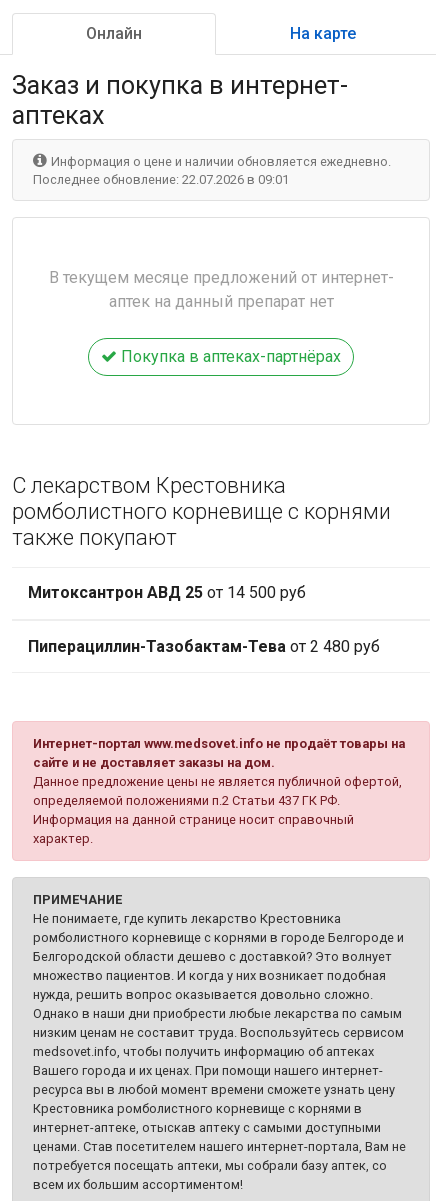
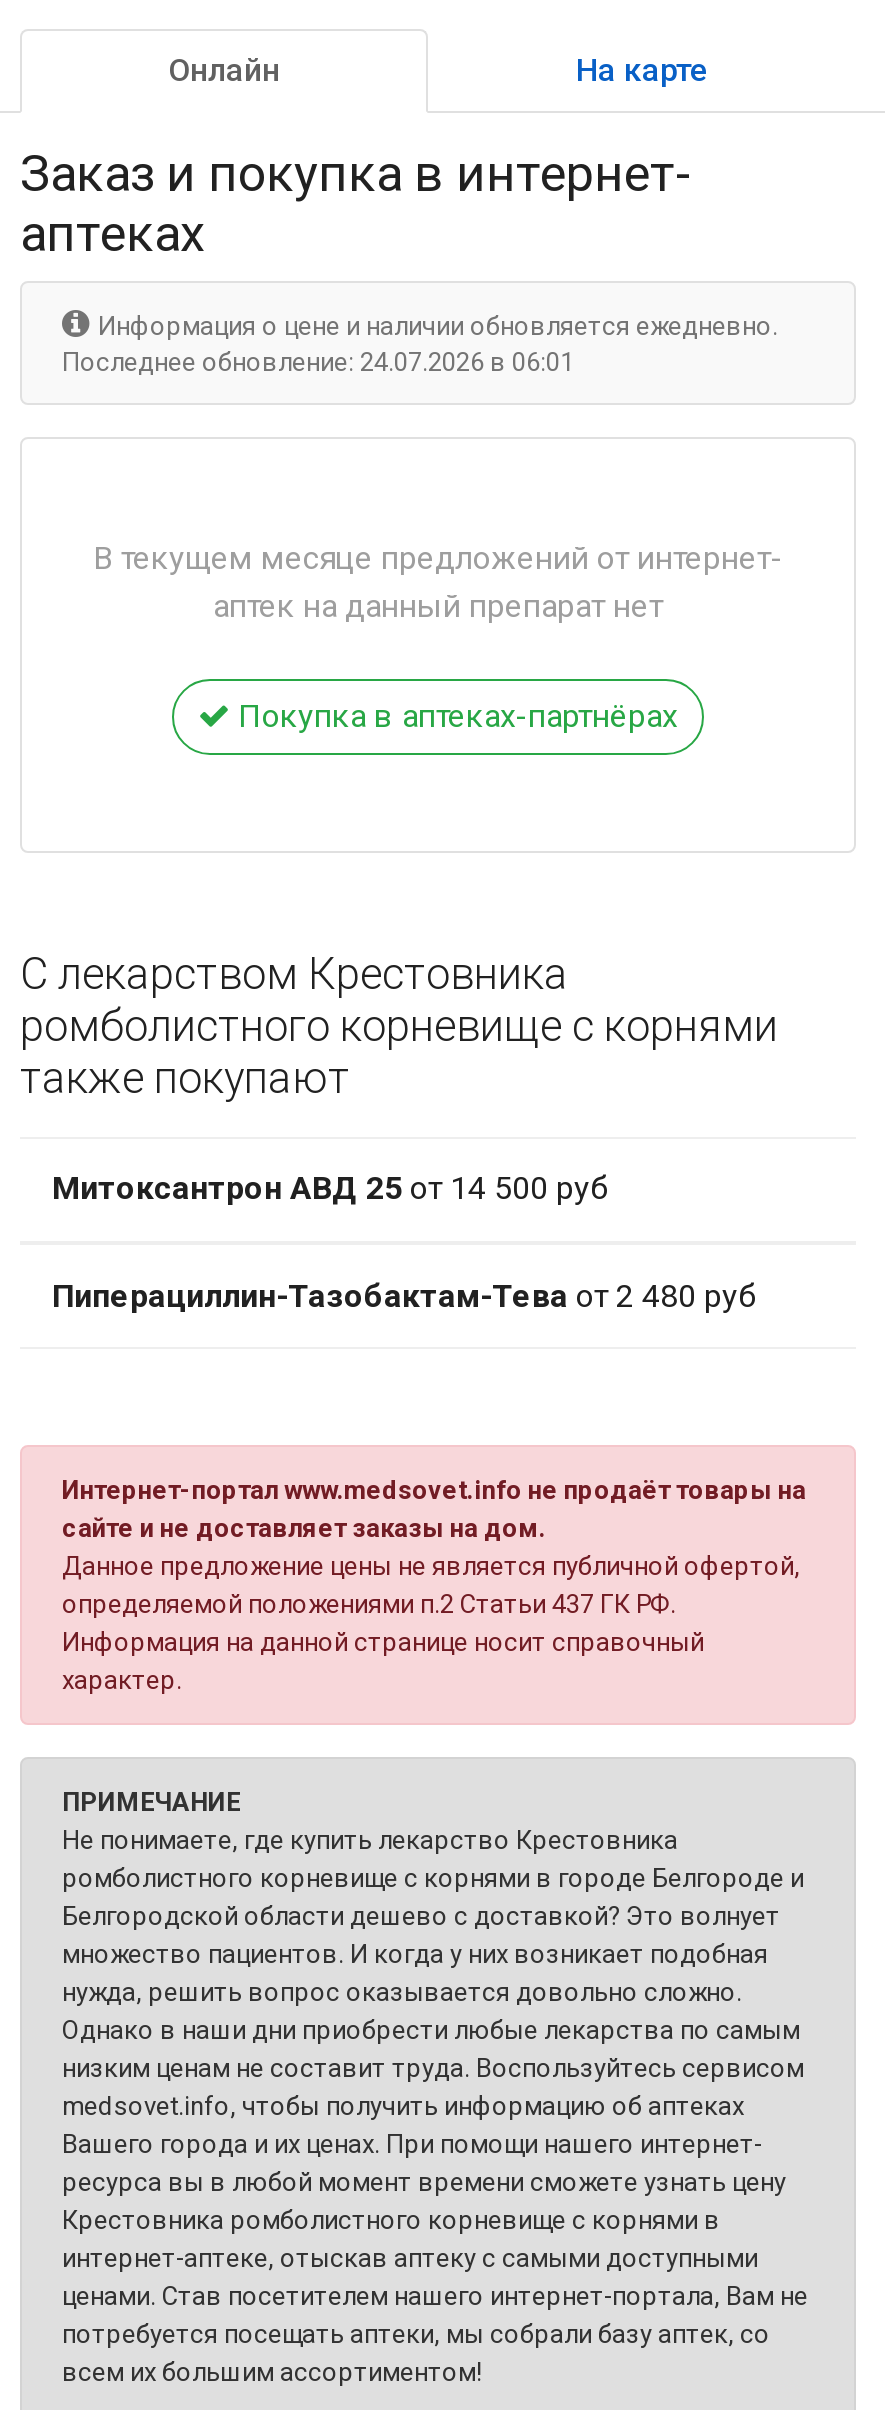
- Последнее обновление: 22.07.2026 в 09:01
+ Последнее обновление: 24.07.2026 в 06:01
